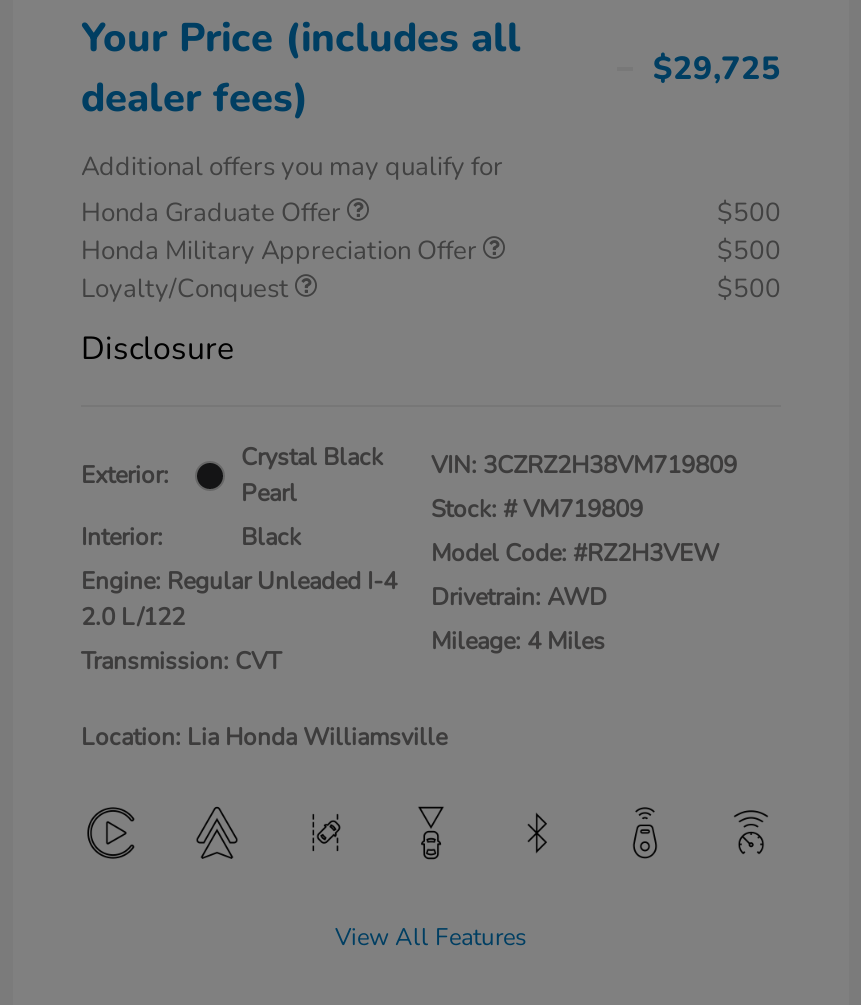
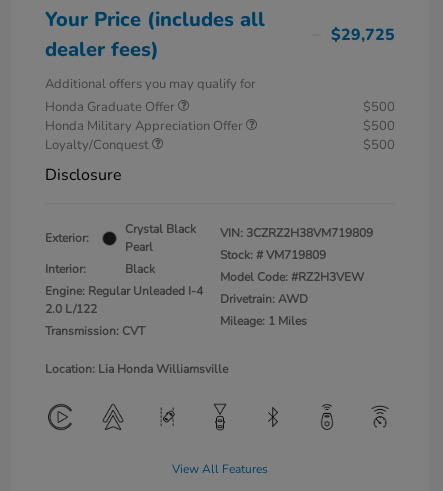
- Mileage: 4 Miles
+ Mileage: 1 Miles
